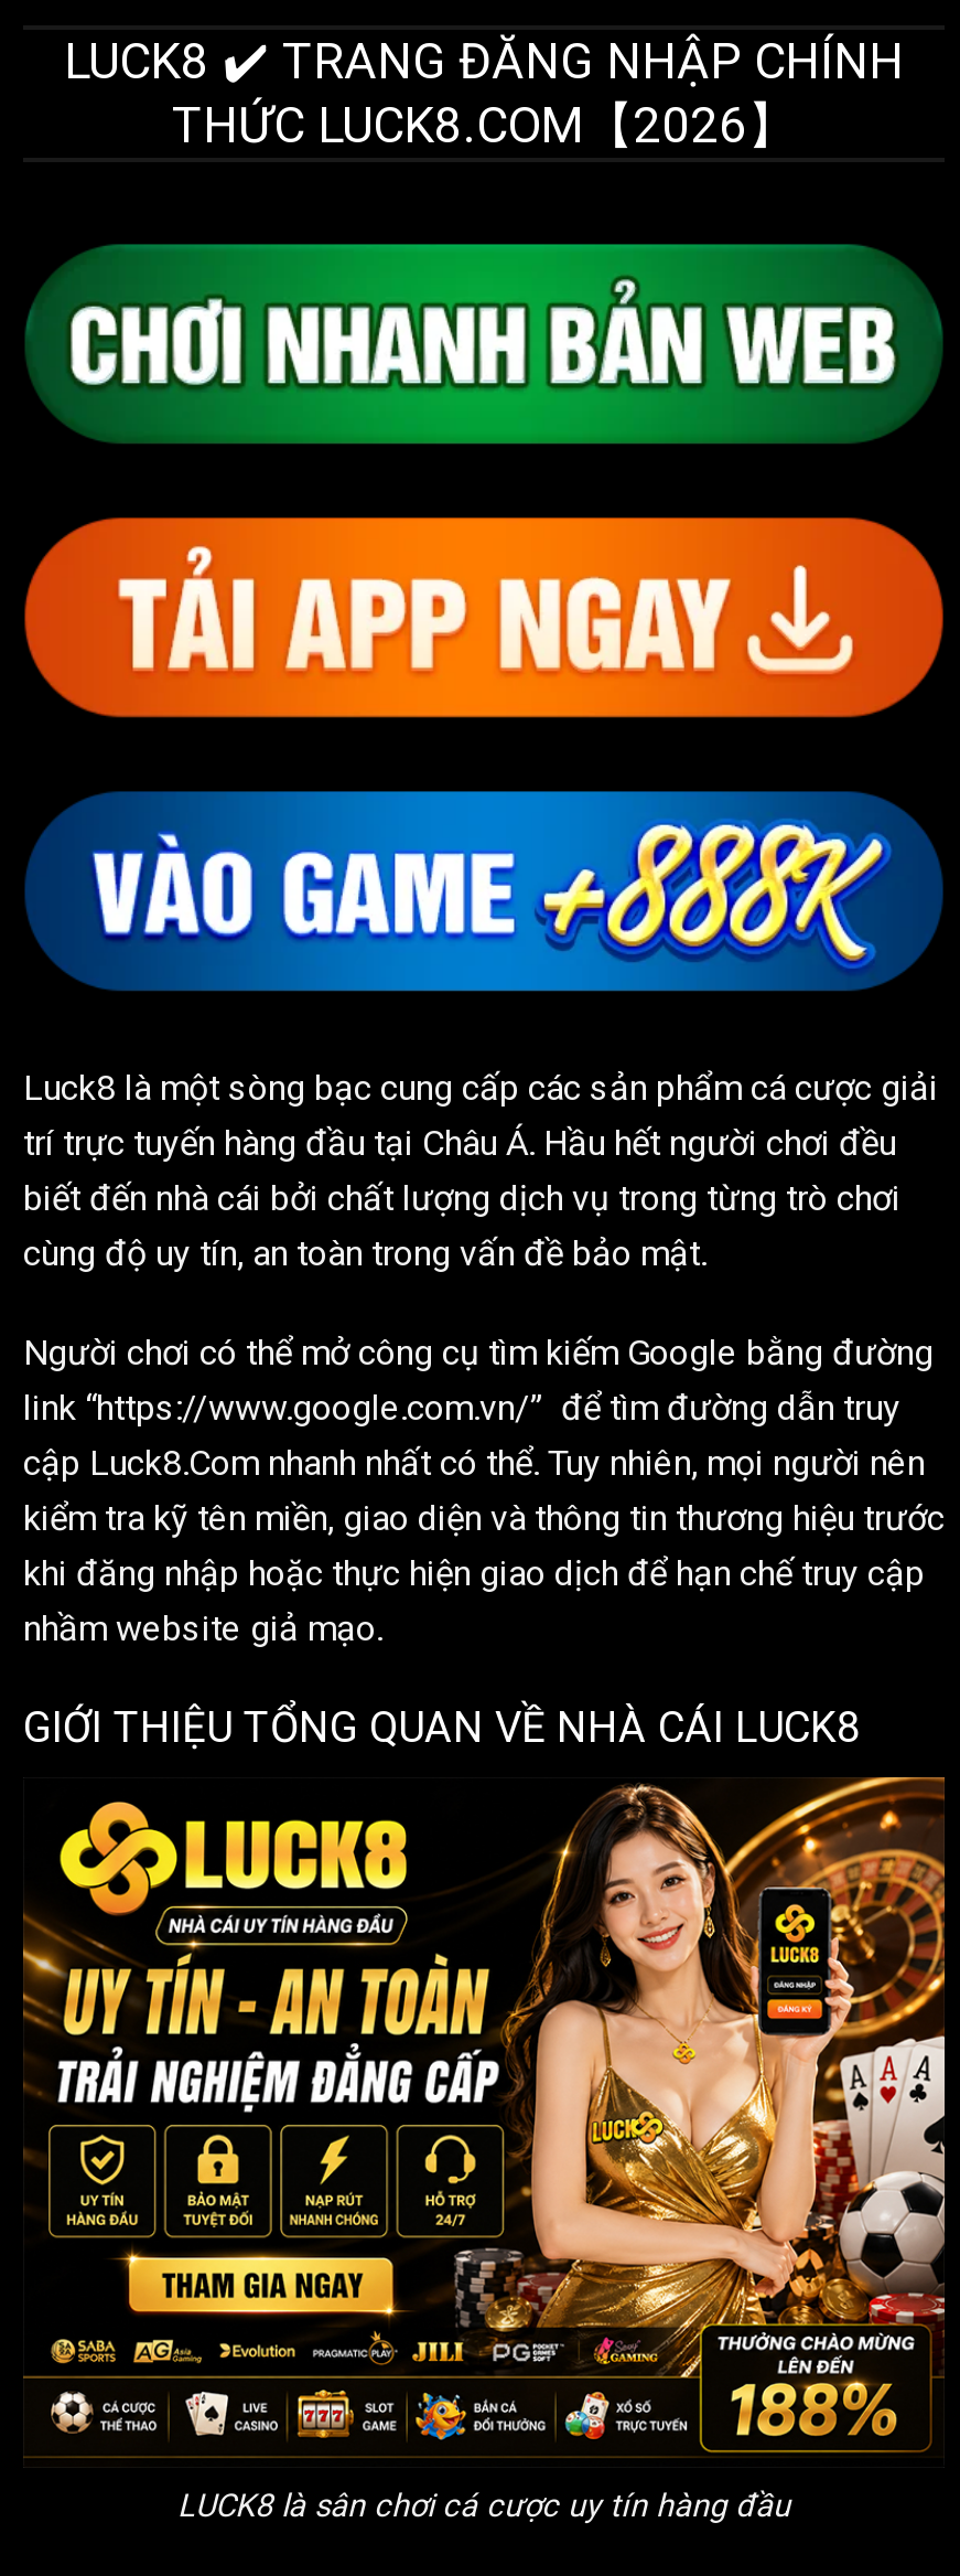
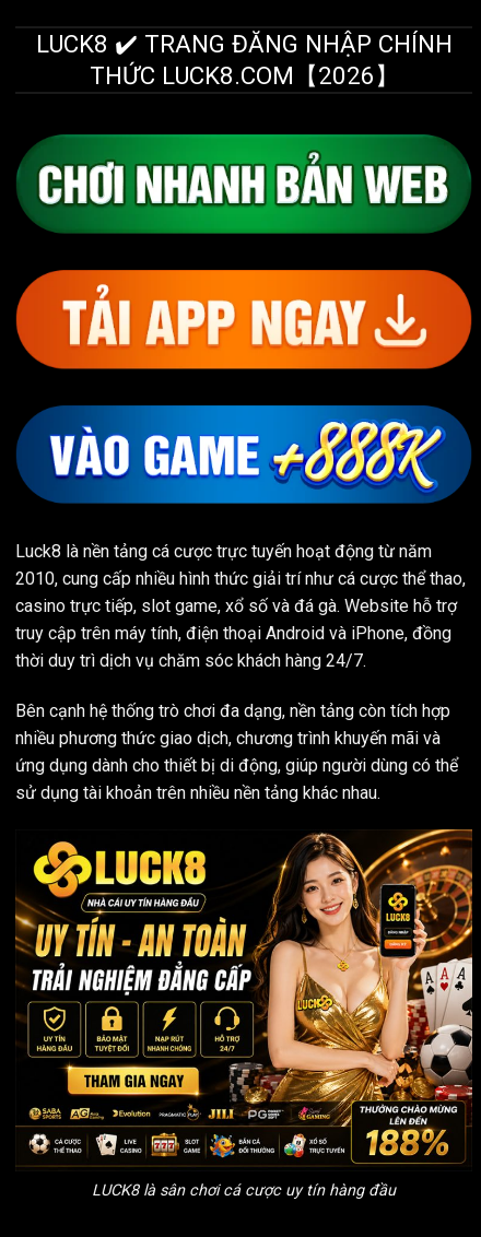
- Luck8 là một sòng bạc cung cấp các sản phẩm cá cược giải
- trí trực tuyến hàng đầu tại Châu Á. Hầu hết người chơi đều
- biết đến nhà cái bởi chất lượng dịch vụ trong từng trò chơi
- cùng độ uy tín, an toàn trong vấn đề bảo mật.
- Người chơi có thể mở công cụ tìm kiếm Google bằng đường
- link “https://www.google.com.vn/” để tìm đường dẫn truy
- cập Luck8.Com nhanh nhất có thể. Tuy nhiên, mọi người nên
- kiểm tra kỹ tên miền, giao diện và thông tin thương hiệu trước
- khi đăng nhập hoặc thực hiện giao dịch để hạn chế truy cập
- nhầm website giả mạo.
- GIỚI THIỆU TỔNG QUAN VỀ NHÀ CÁI LUCK8
+ Luck8 là nền tảng cá cược trực tuyến hoạt động từ năm
+ 2010, cung cấp nhiều hình thức giải trí như cá cược thể thao,
+ casino trực tiếp, slot game, xổ số và đá gà. Website hỗ trợ
+ truy cập trên máy tính, điện thoại Android và iPhone, đồng
+ thời duy trì dịch vụ chăm sóc khách hàng 24/7.
+ Bên cạnh hệ thống trò chơi đa dạng, nền tảng còn tích hợp
+ nhiều phương thức giao dịch, chương trình khuyến mãi và
+ ứng dụng dành cho thiết bị di động, giúp người dùng có thể
+ sử dụng tài khoản trên nhiều nền tảng khác nhau.
